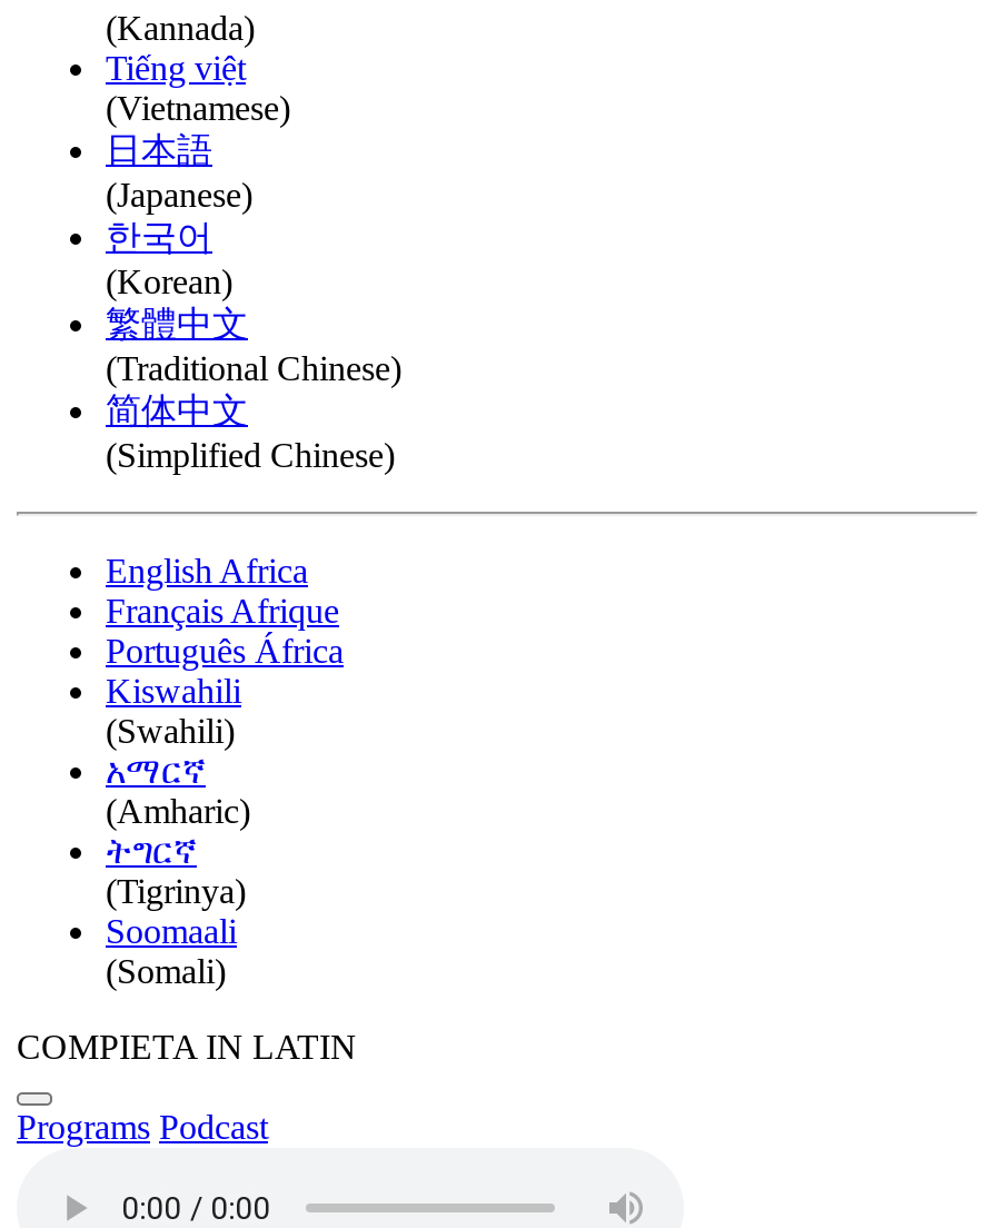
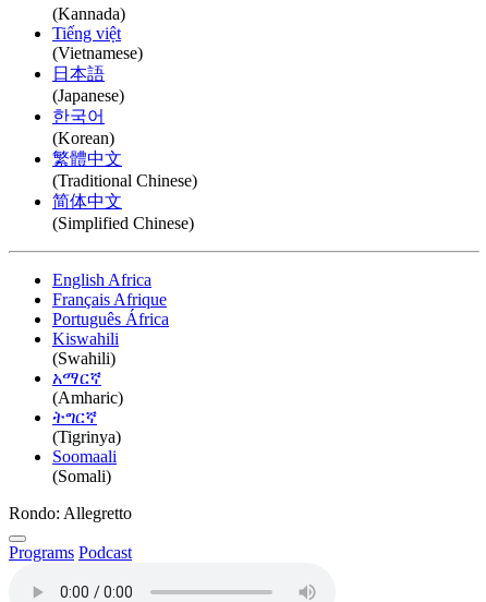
- COMPIETA IN LATIN
+ Rondo: Allegretto
